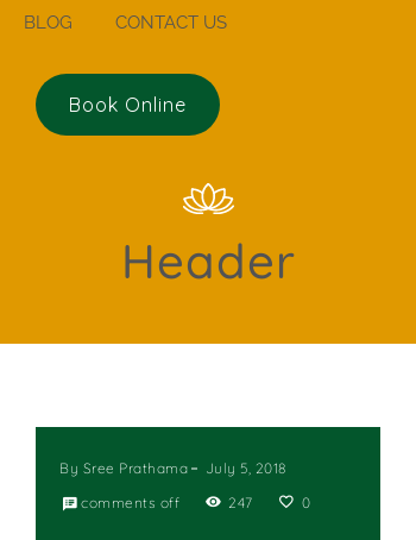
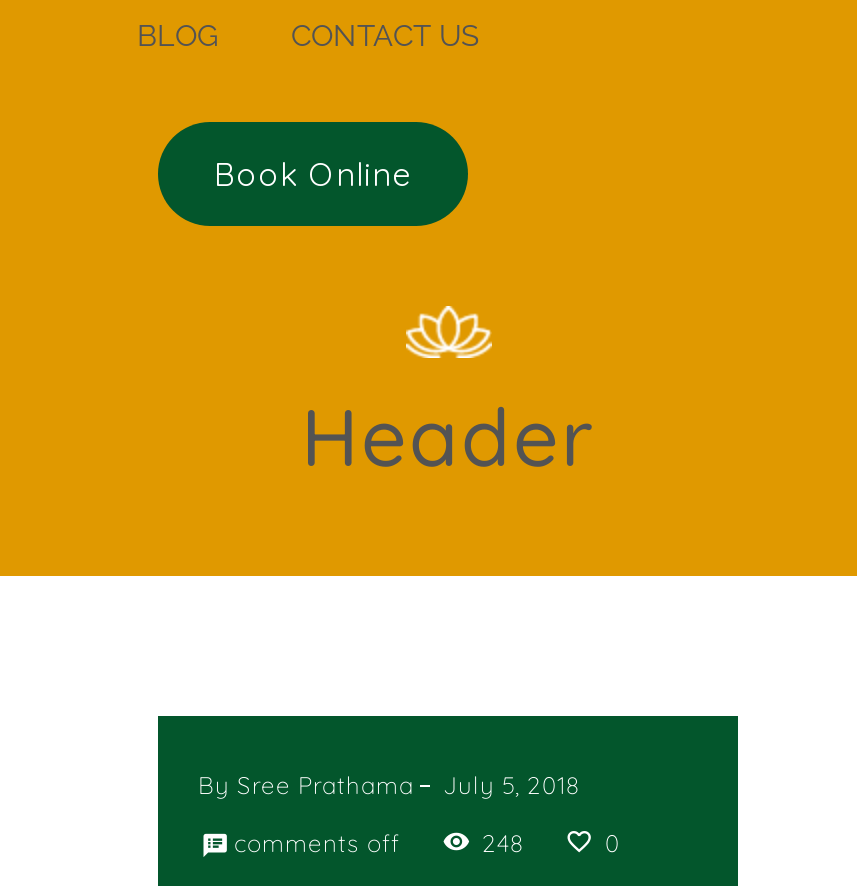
- 247
+ 248
